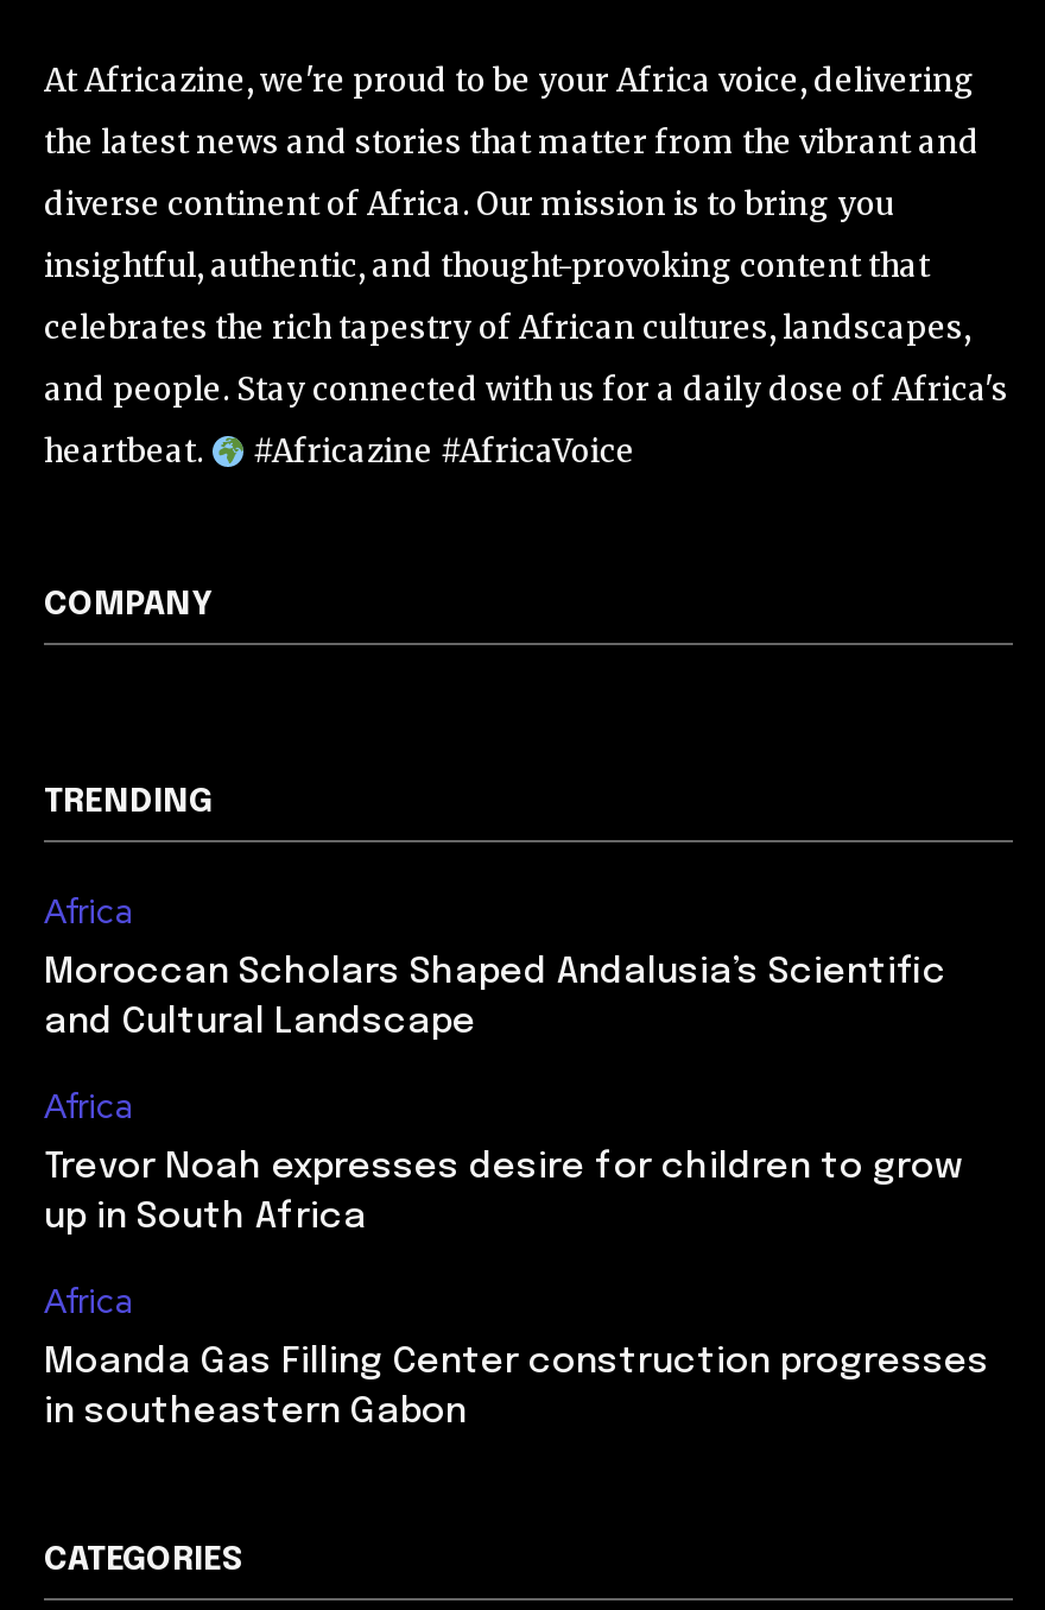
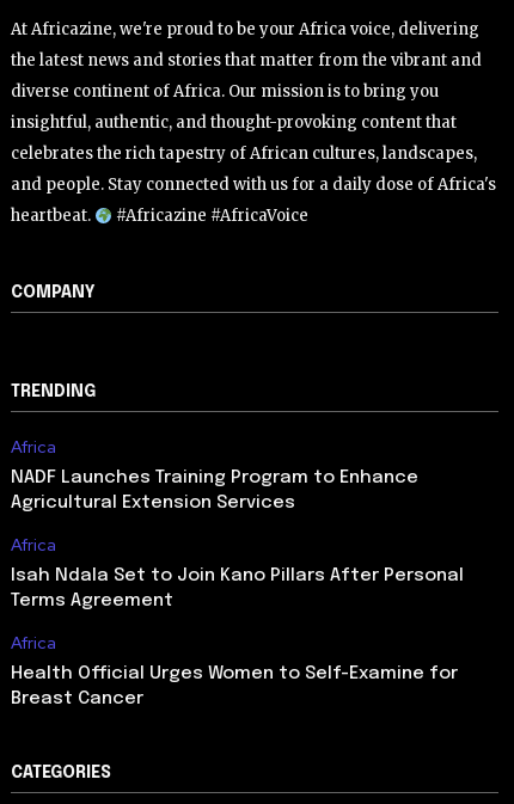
- Moroccan Scholars Shaped Andalusia’s Scientific
- and Cultural Landscape
+ NADF Launches Training Program to Enhance
+ Agricultural Extension Services

- Trevor Noah expresses desire for children to grow
- up in South Africa
+ Isah Ndala Set to Join Kano Pillars After Personal
+ Terms Agreement

- Moanda Gas Filling Center construction progresses
- in southeastern Gabon
+ Health Official Urges Women to Self-Examine for
+ Breast Cancer
